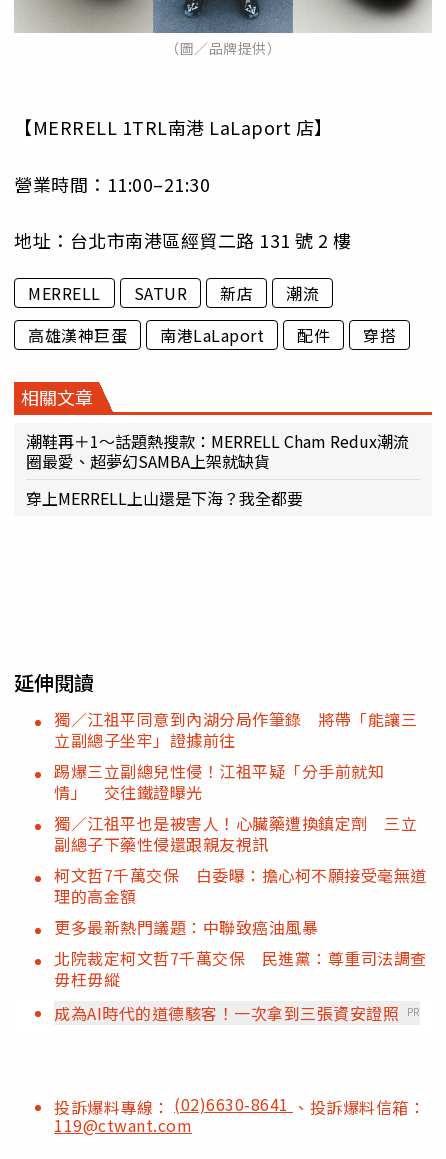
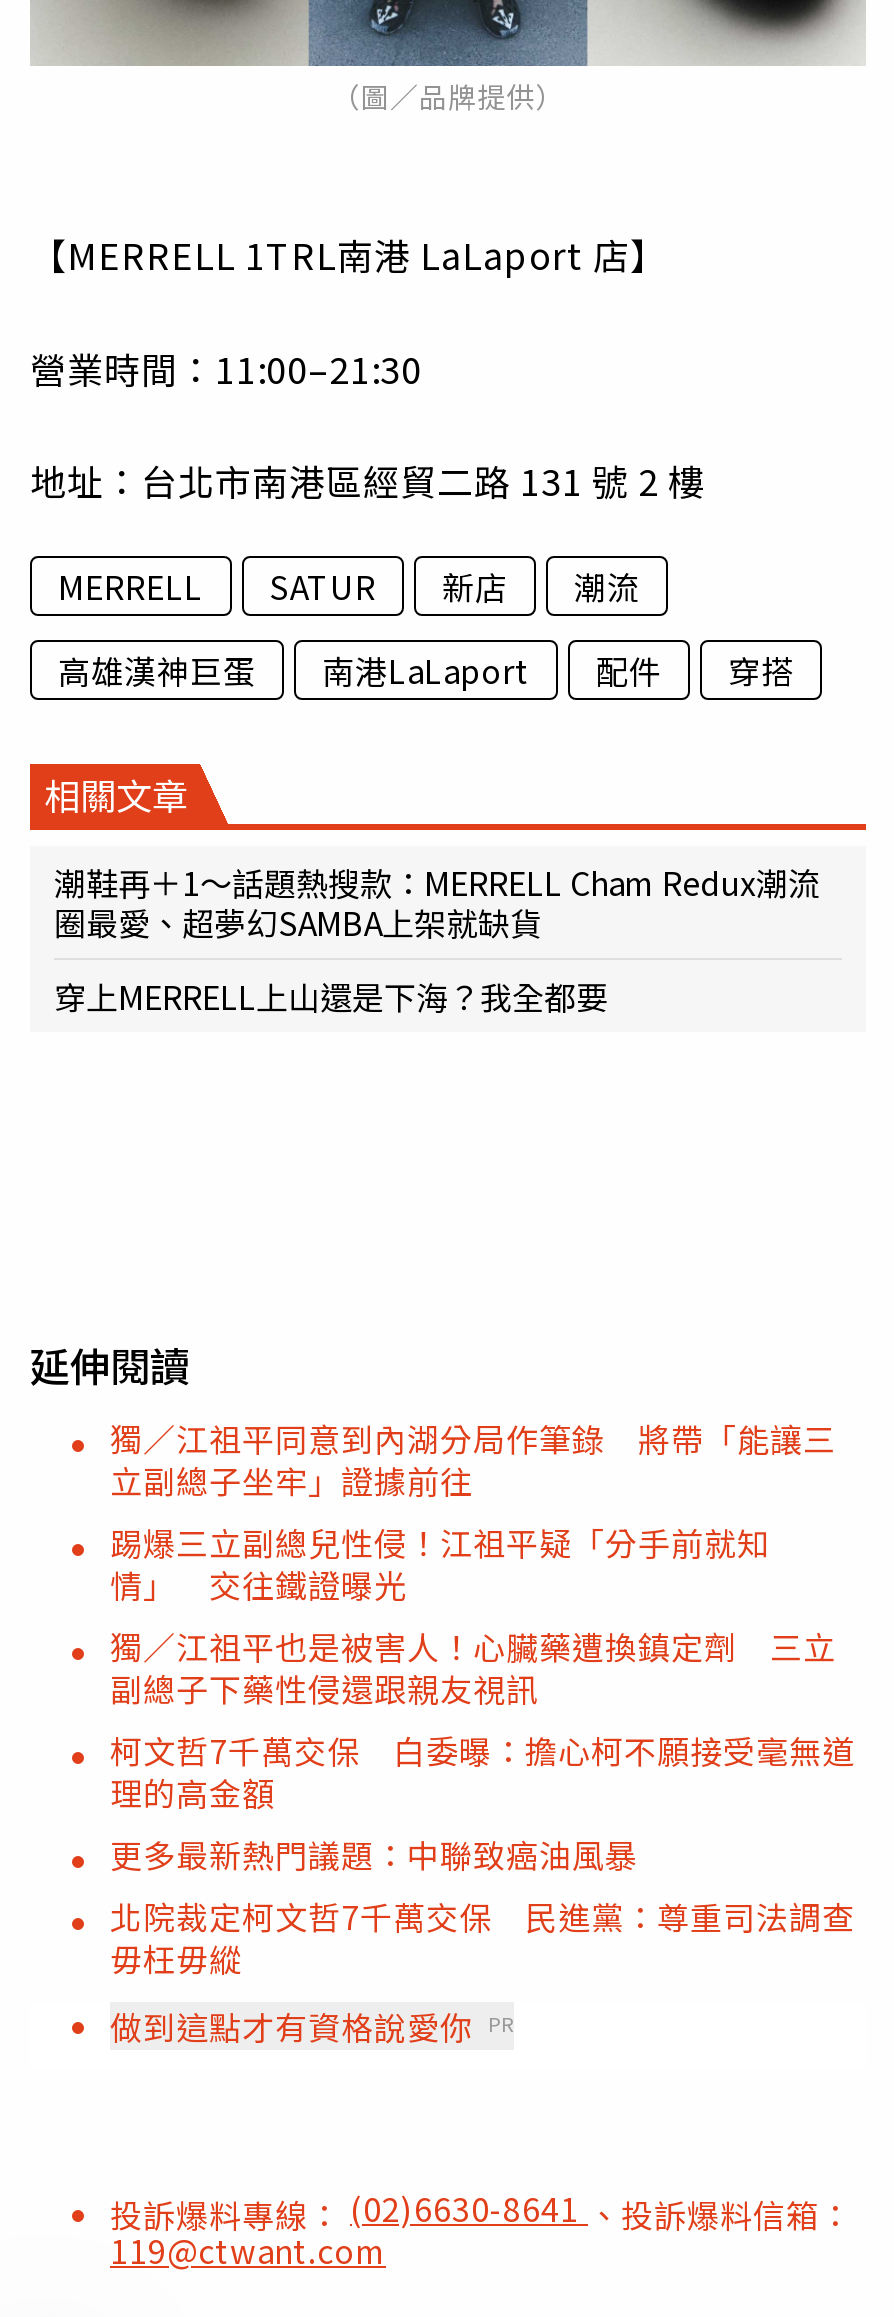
- 成為AI時代的道德駭客！一次拿到三張資安證照 PR
+ 做到這點才有資格說愛你 PR
